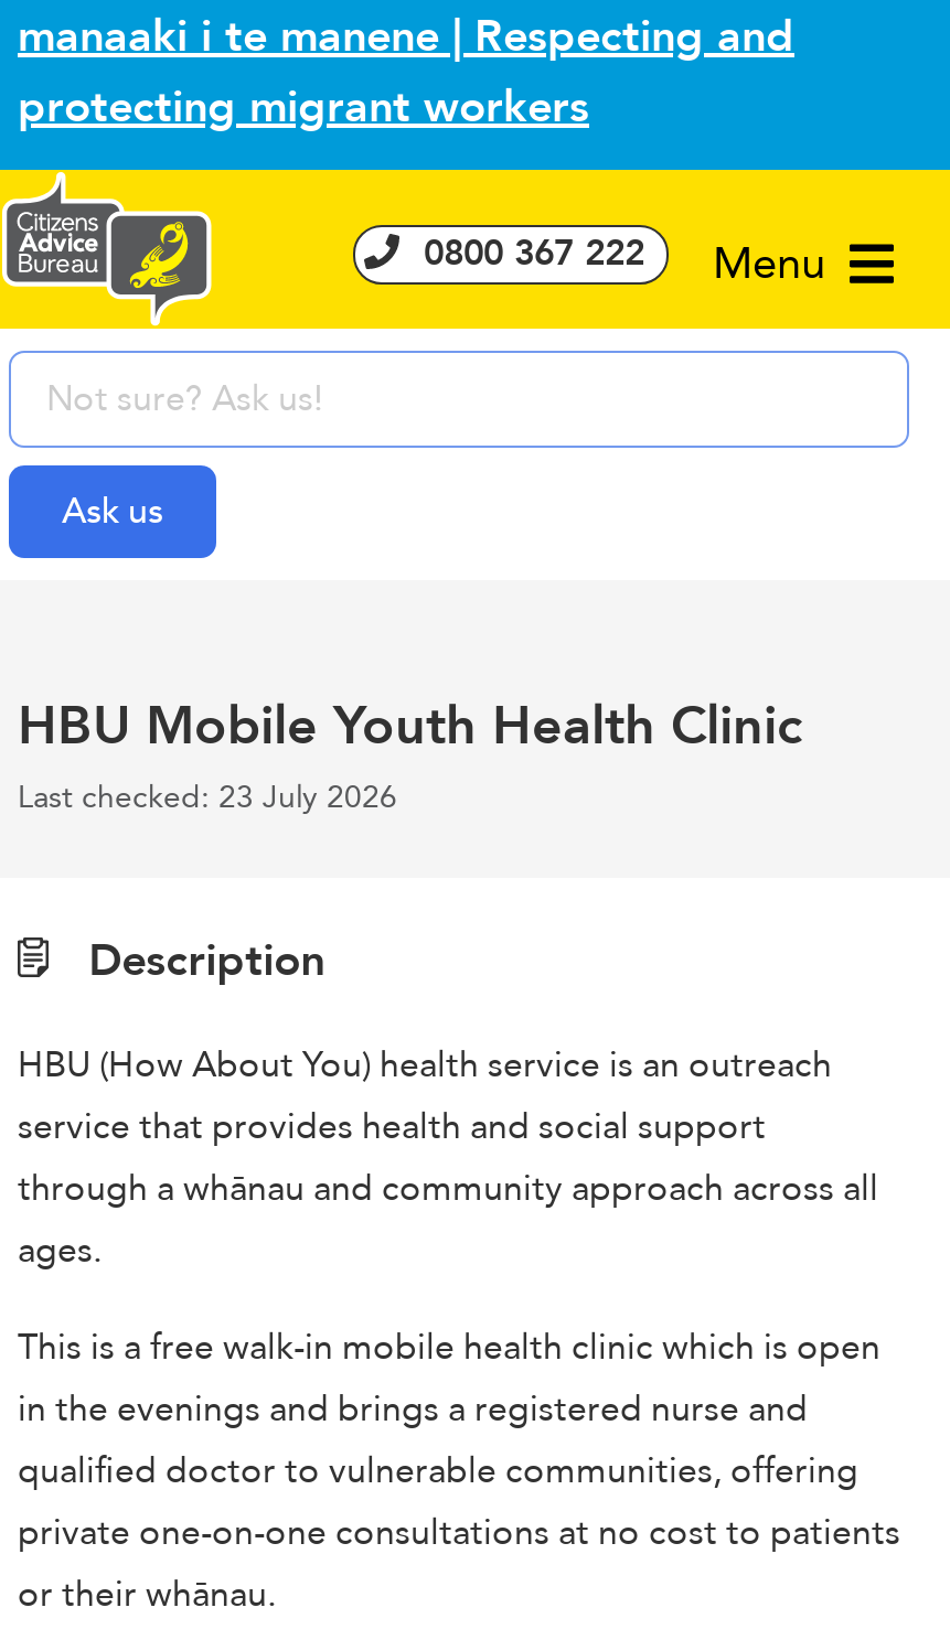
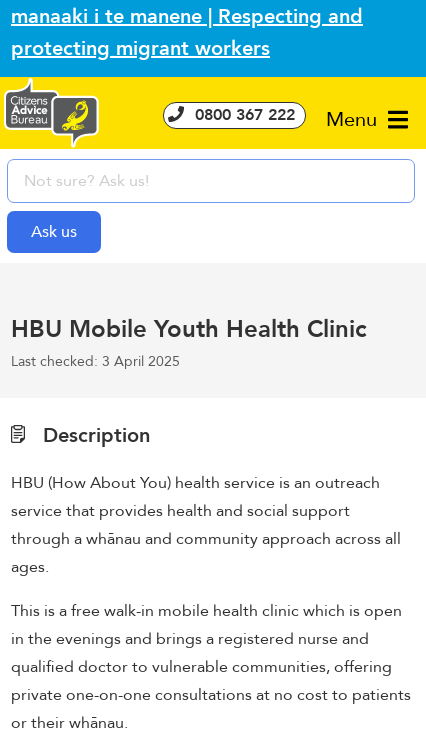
- Last checked: 23 July 2026
+ Last checked: 3 April 2025
